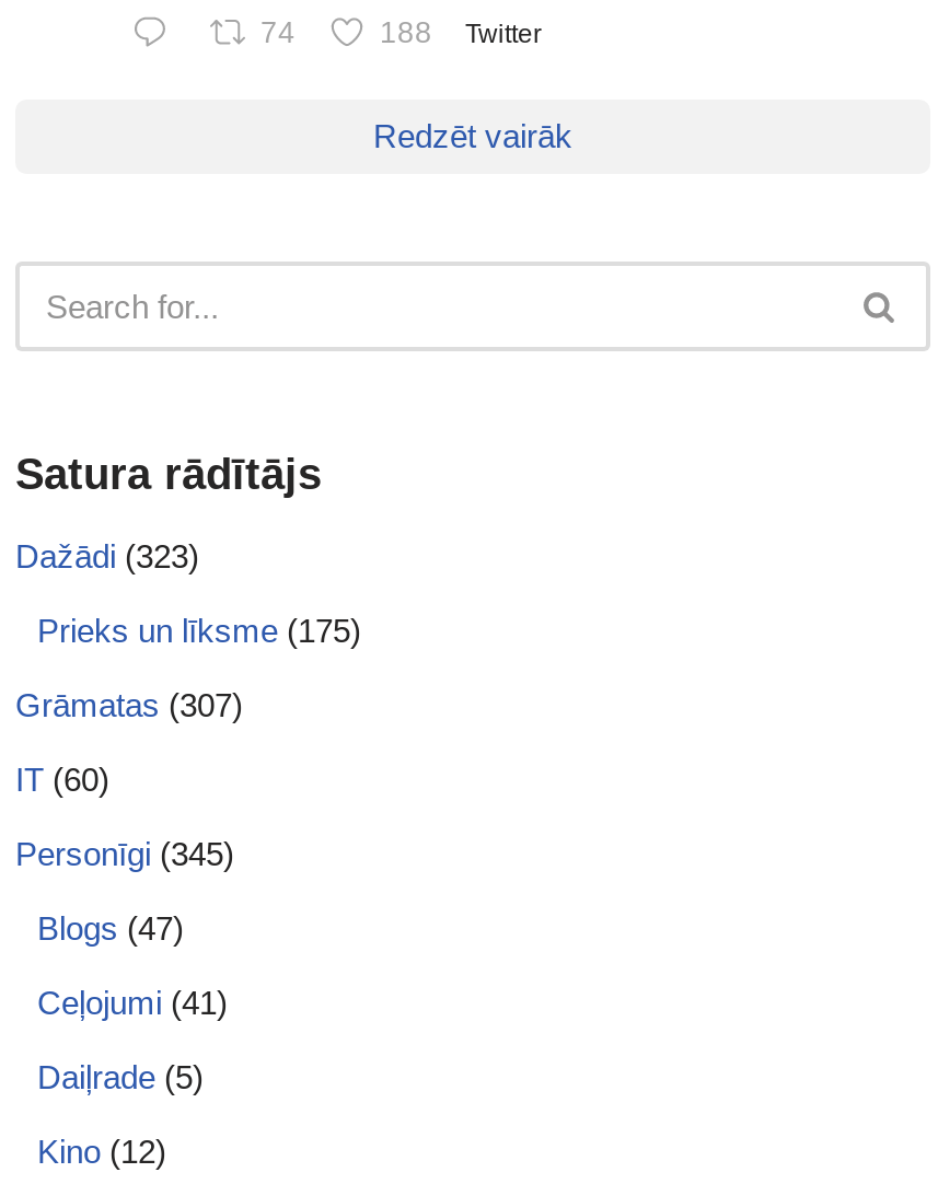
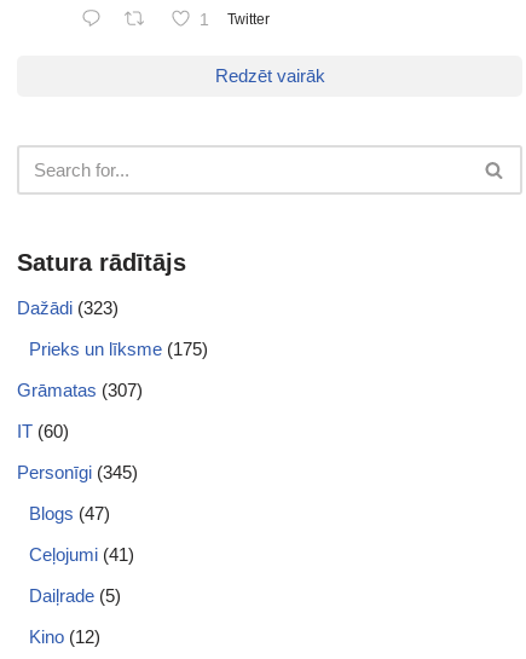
- 74
- 188
+ 1
